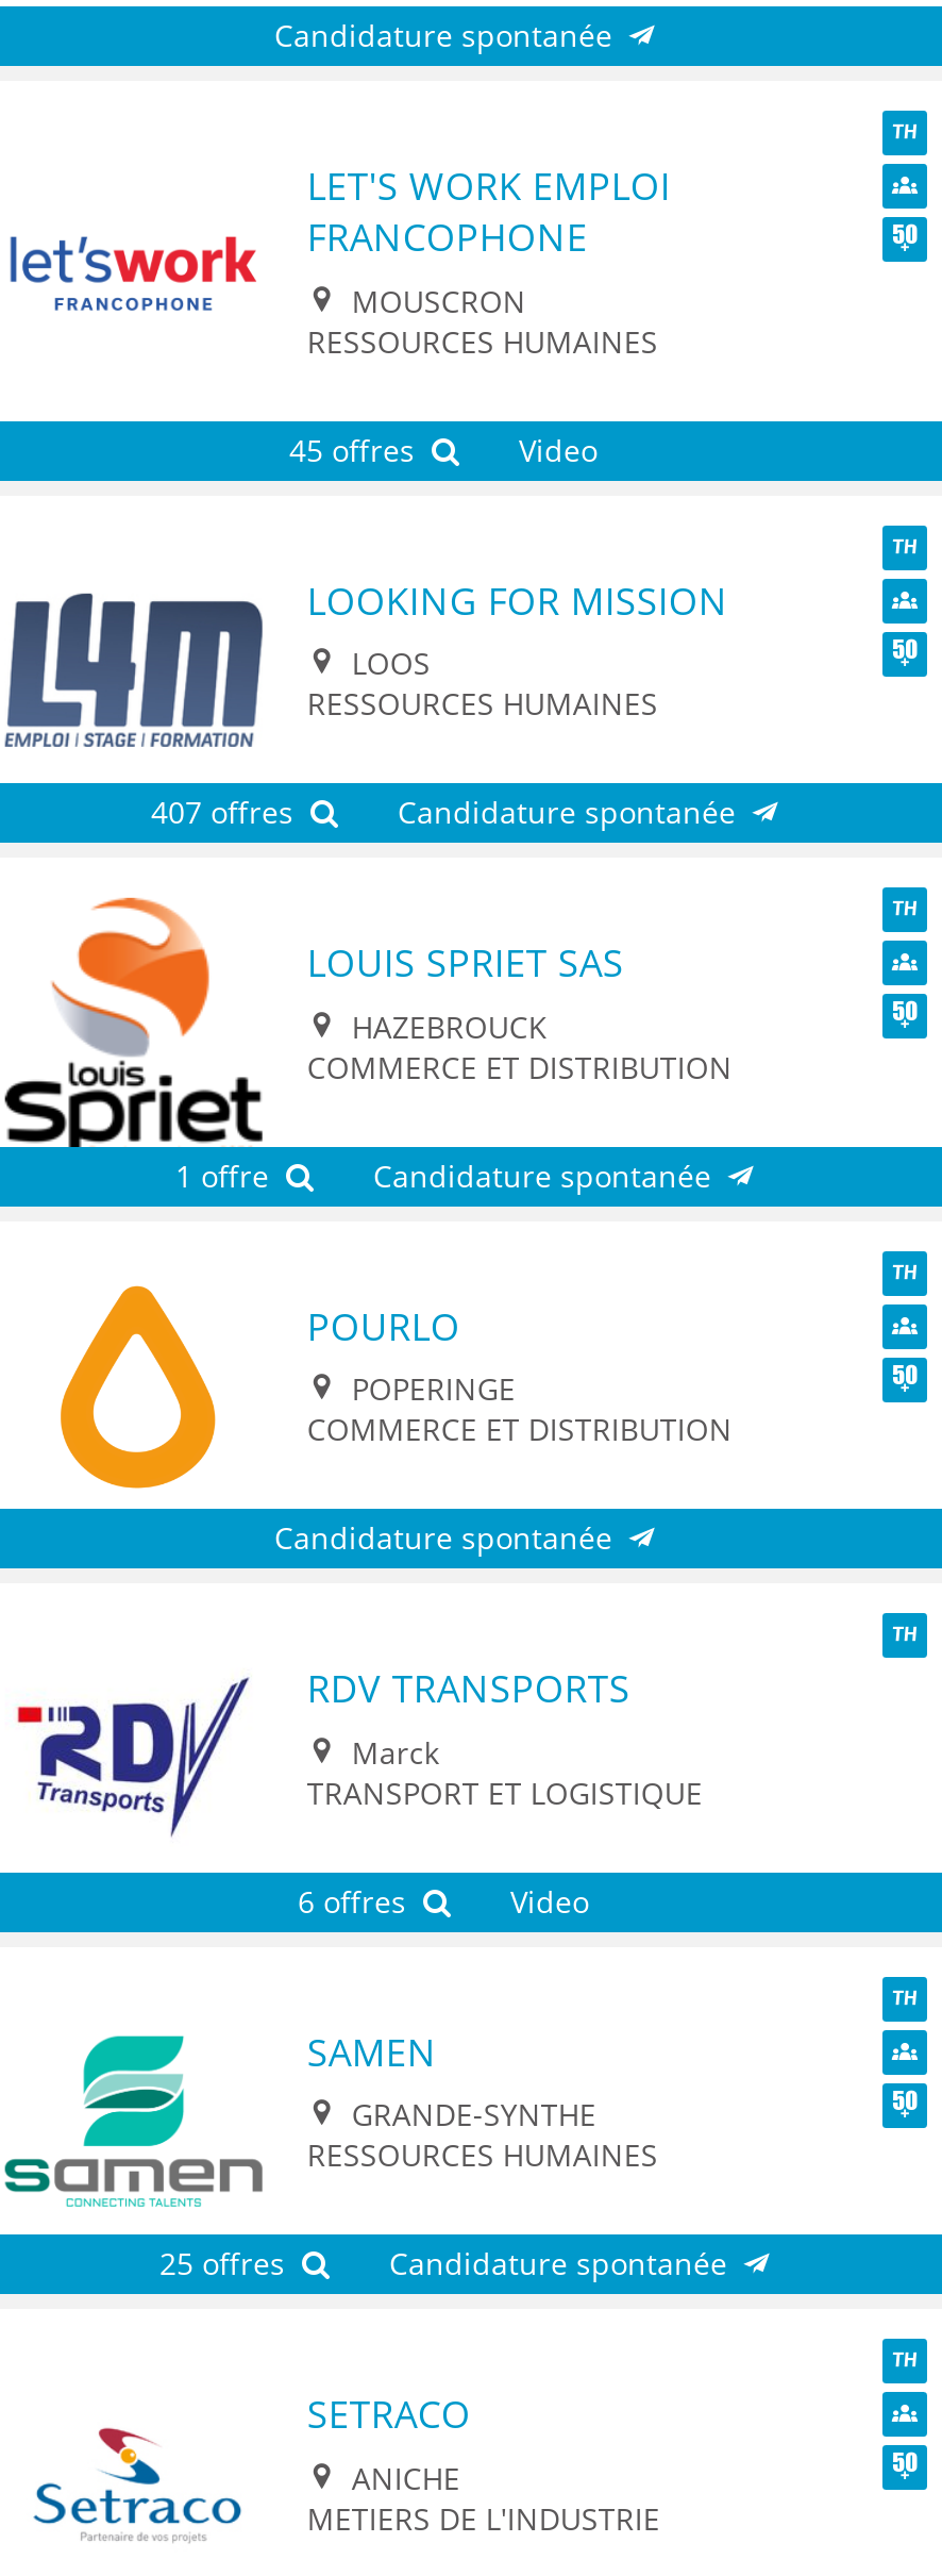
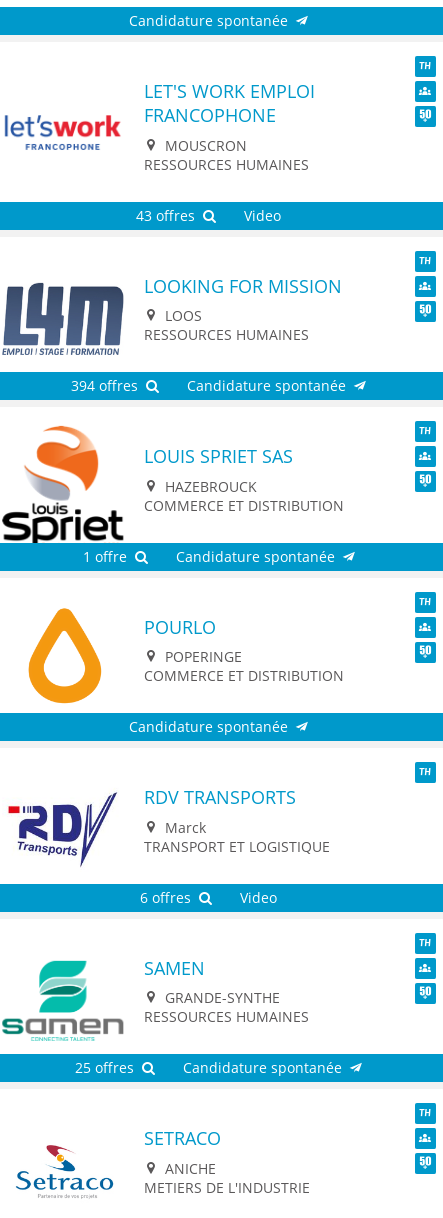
- 45 offres
+ 43 offres

- 407 offres
+ 394 offres
